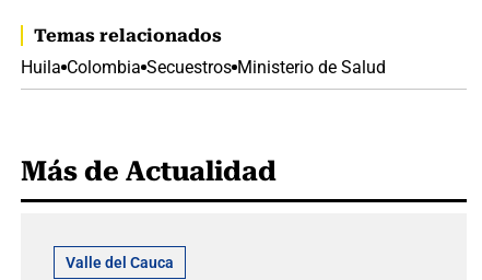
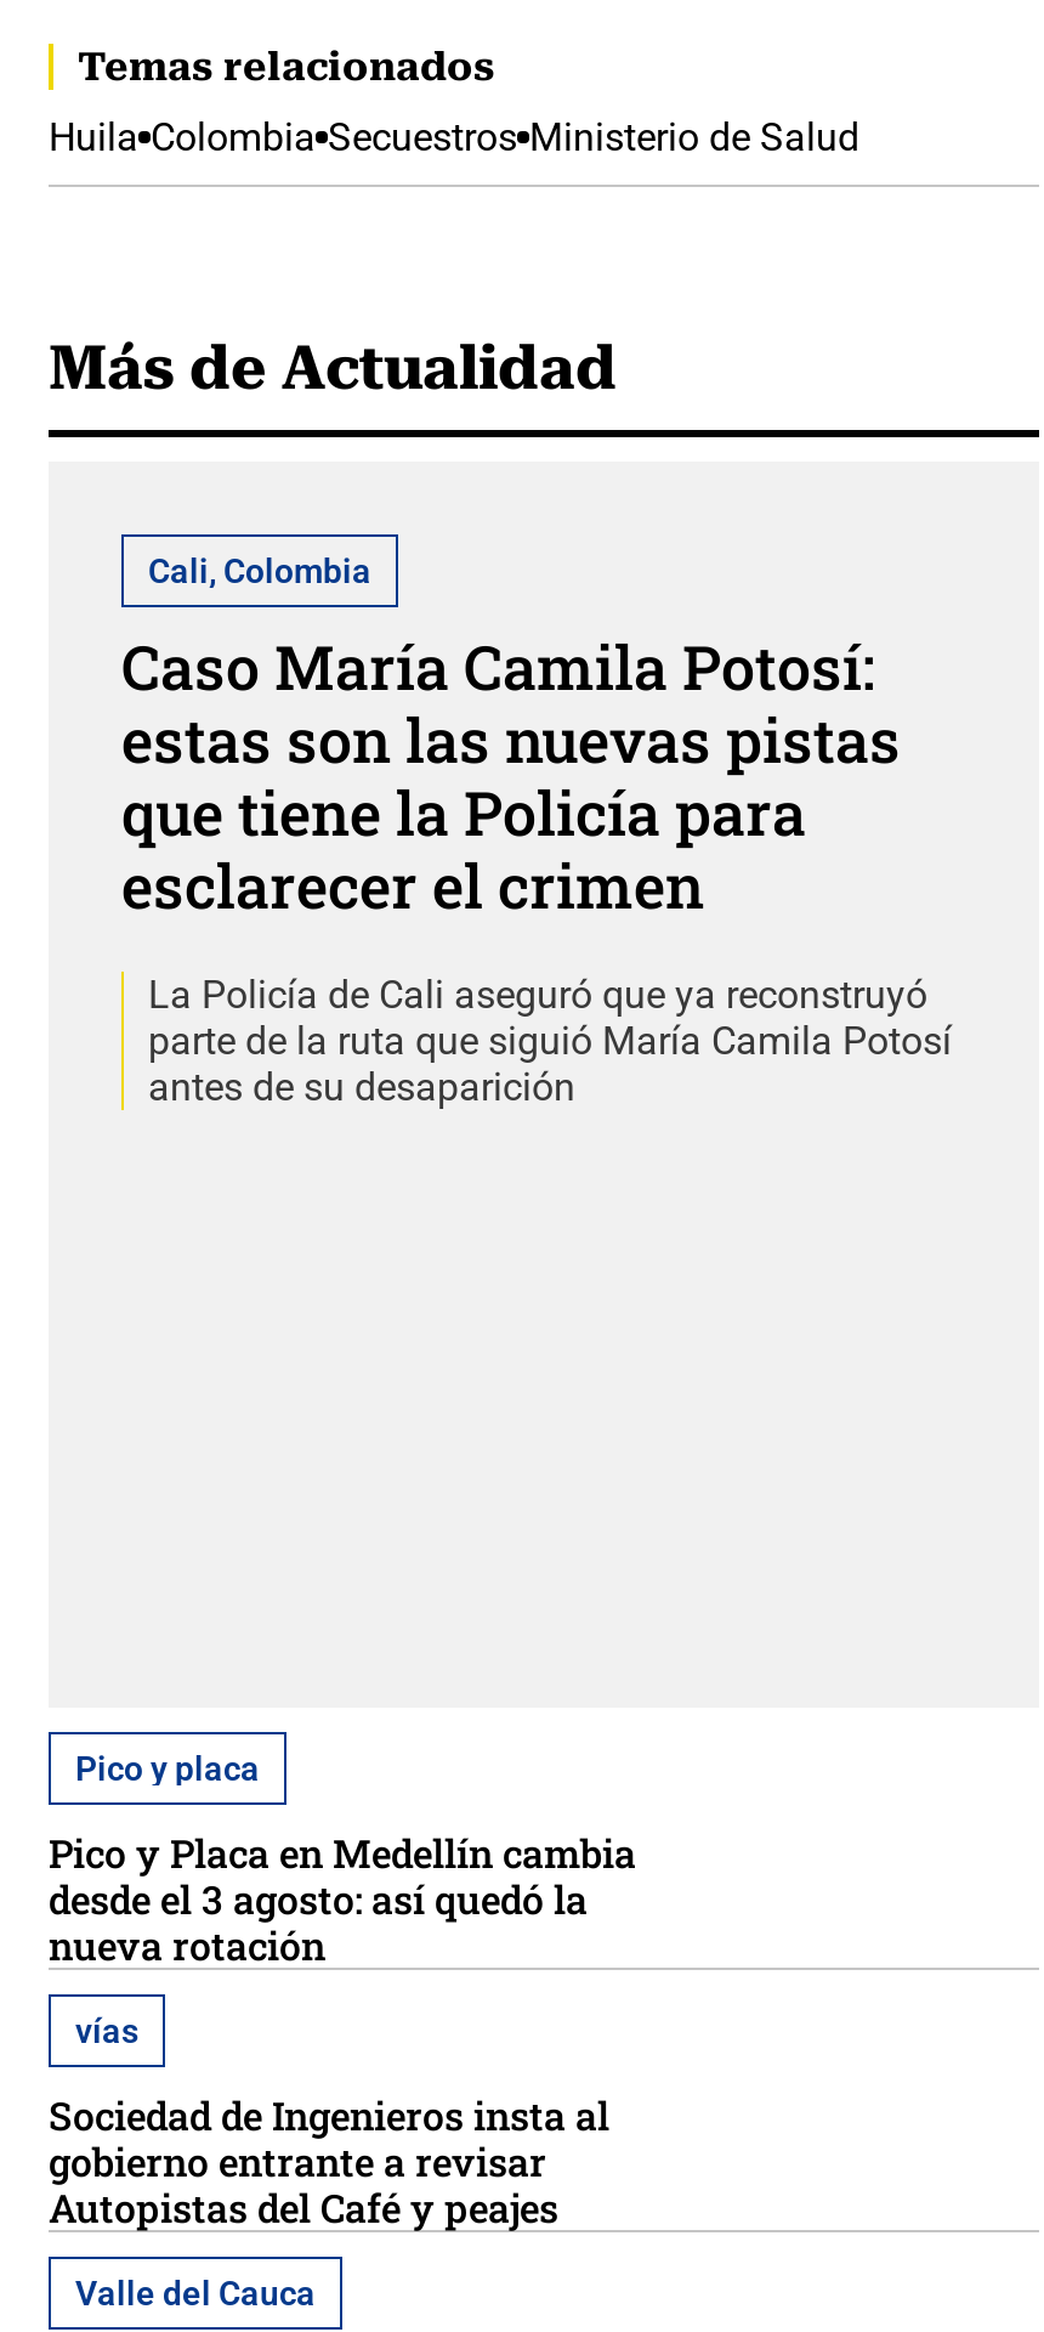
+ Pico y placa
+ Pico y Placa en Medellín cambia
+ desde el 3 agosto: así quedó la
+ nueva rotación
+ vías
+ Sociedad de Ingenieros insta al
+ gobierno entrante a revisar
+ Autopistas del Café y peajes

+ Cali, Colombia
+ Caso María Camila Potosí:
+ estas son las nuevas pistas
+ que tiene la Policía para
+ esclarecer el crimen
+ La Policía de Cali aseguró que ya reconstruyó
+ parte de la ruta que siguió María Camila Potosí
+ antes de su desaparición
